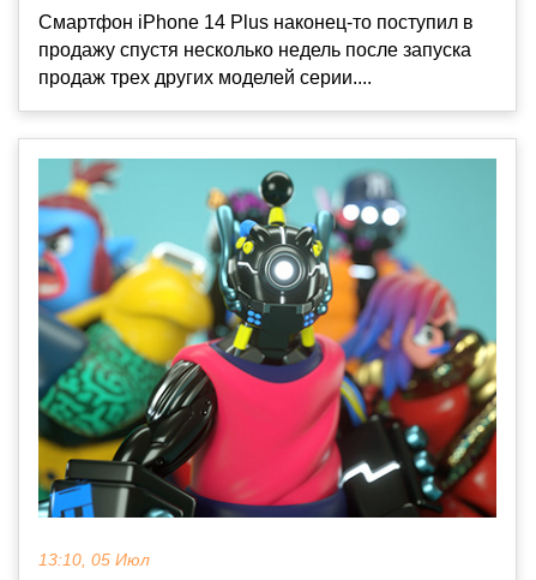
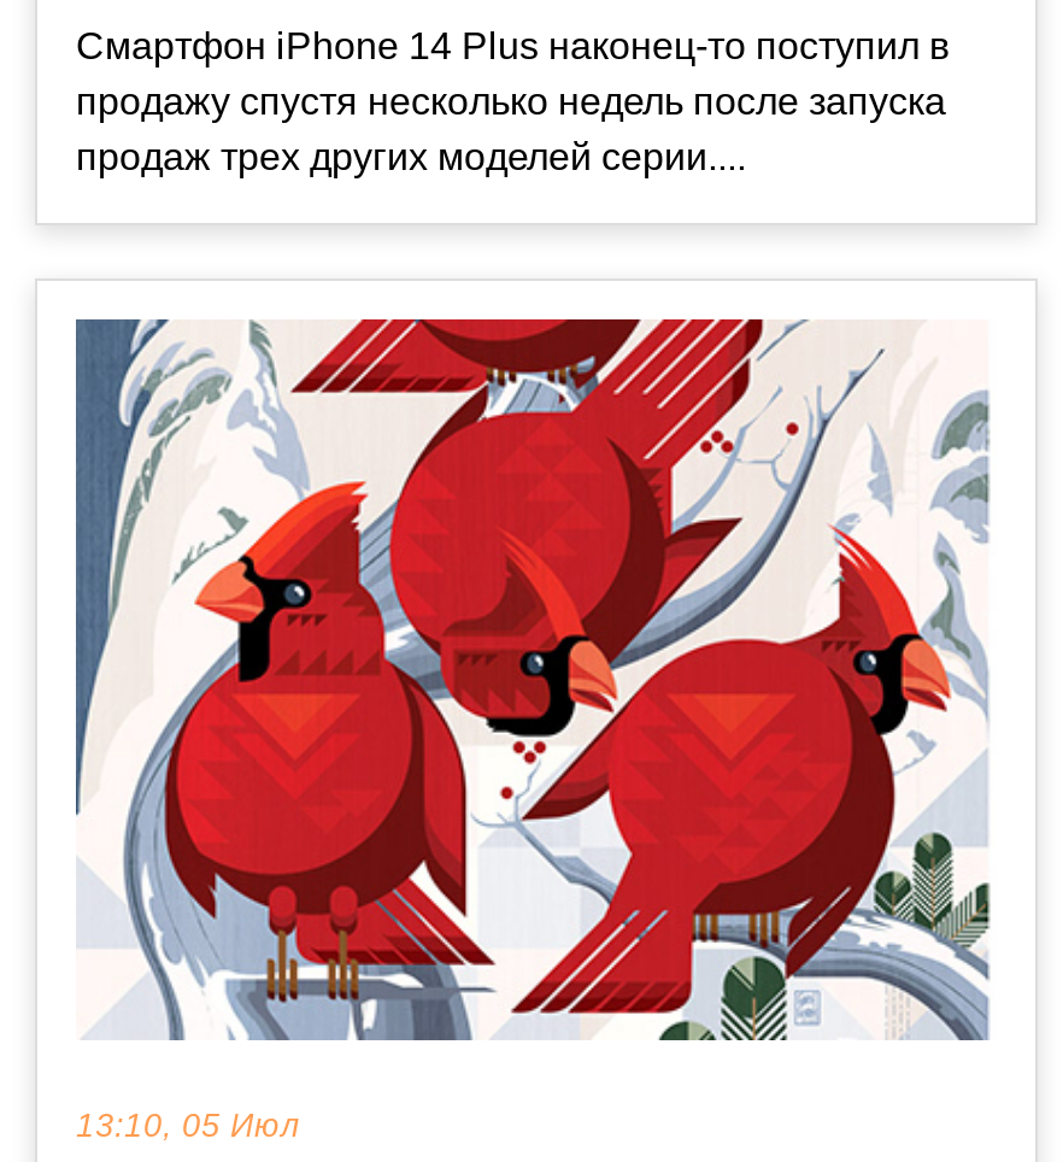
- [image]
+ [image]
